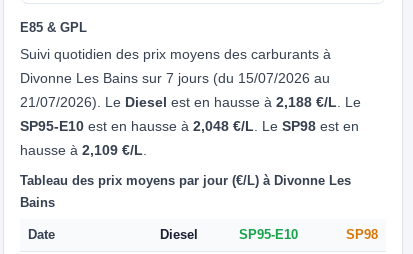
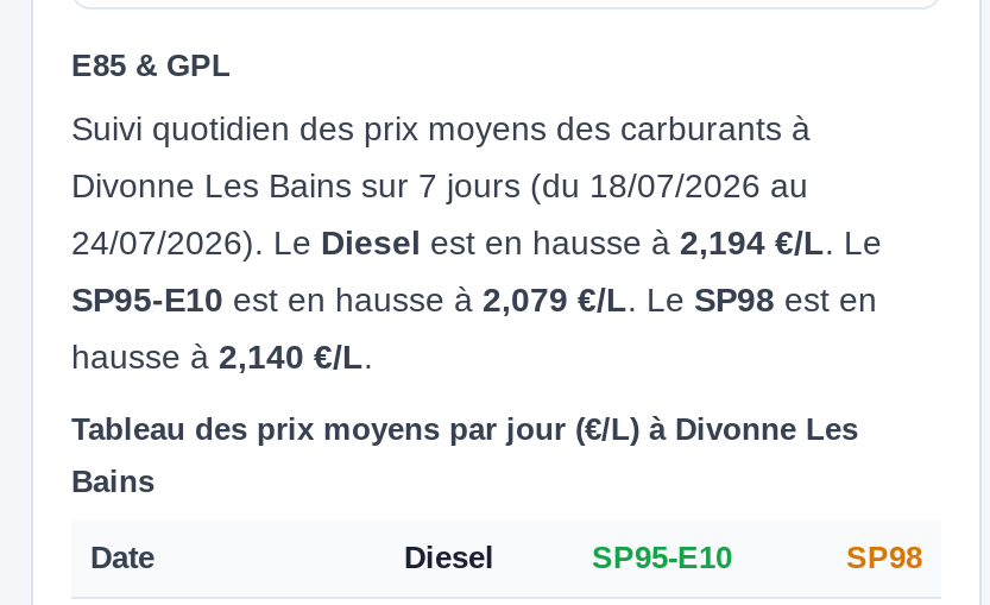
- Divonne Les Bains sur 7 jours (du 15/07/2026 au
+ Divonne Les Bains sur 7 jours (du 18/07/2026 au

- 21/07/2026). Le Diesel est en hausse à 2,188 €/L. Le
+ 24/07/2026). Le Diesel est en hausse à 2,194 €/L. Le

- SP95-E10 est en hausse à 2,048 €/L. Le SP98 est en
+ SP95-E10 est en hausse à 2,079 €/L. Le SP98 est en

- hausse à 2,109 €/L.
+ hausse à 2,140 €/L.
